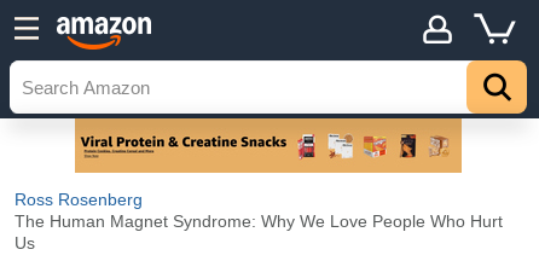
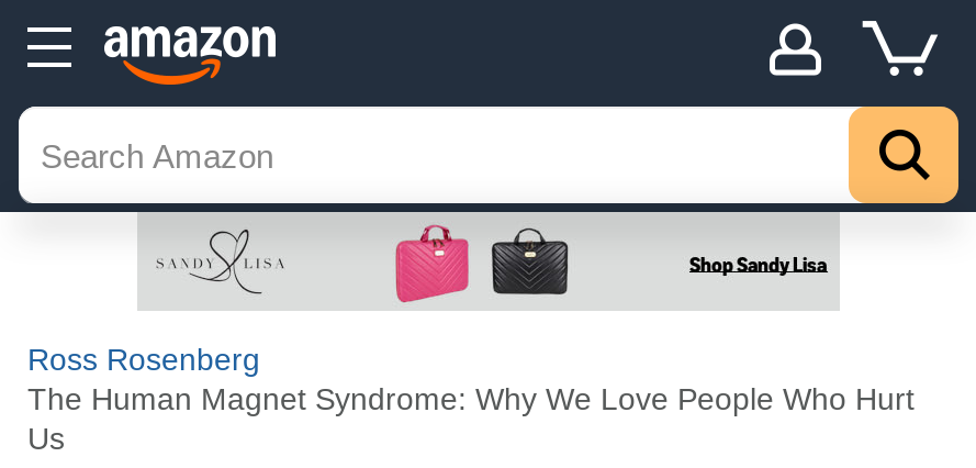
- [image]
+ [image]
